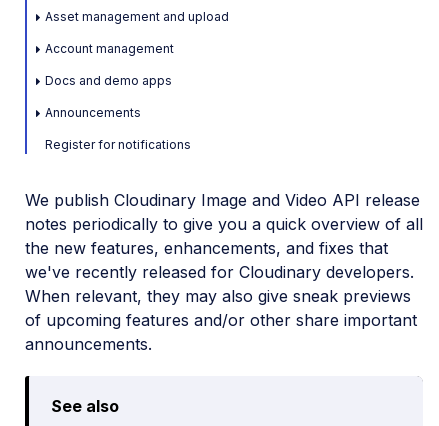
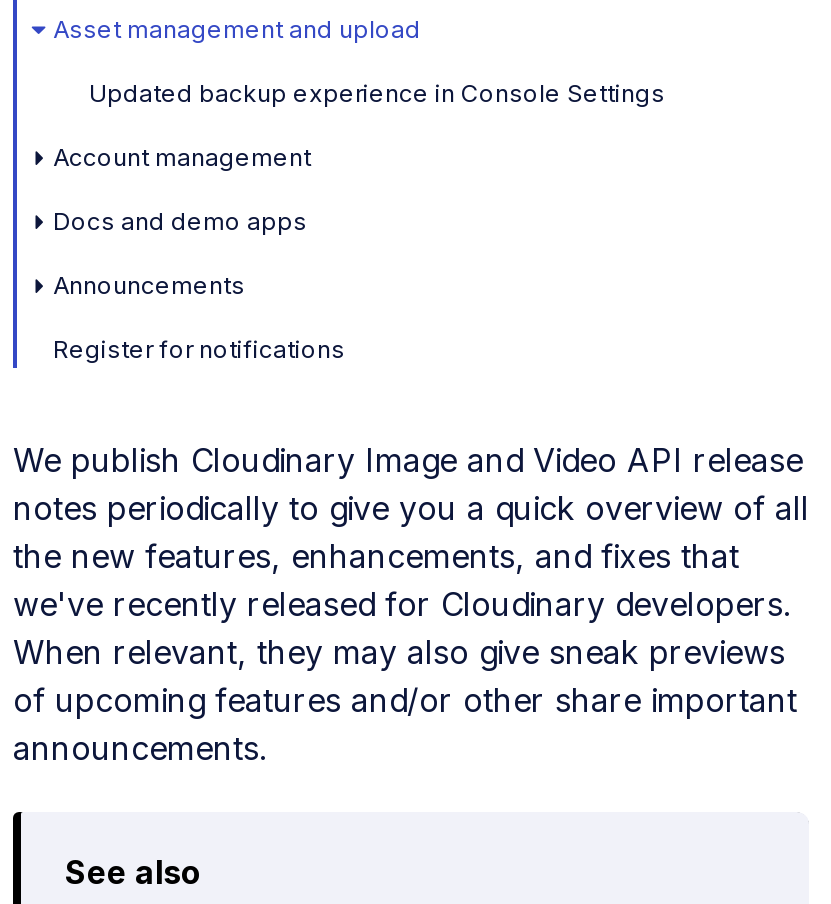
+ Updated backup experience in Console Settings
